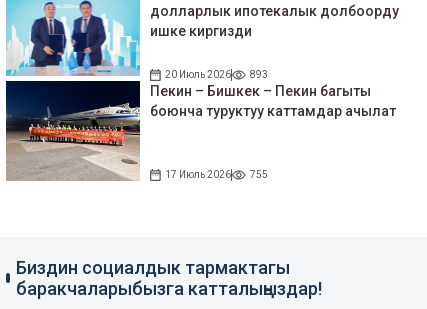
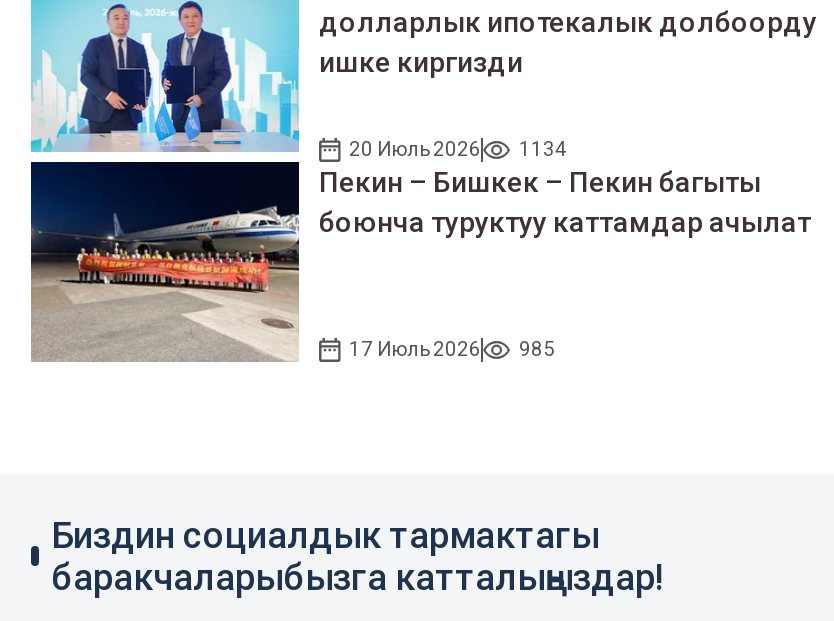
- 20 Июль 2026 893
+ 20 Июль 2026 1134

- 17 Июль 2026 755
+ 17 Июль 2026 985
